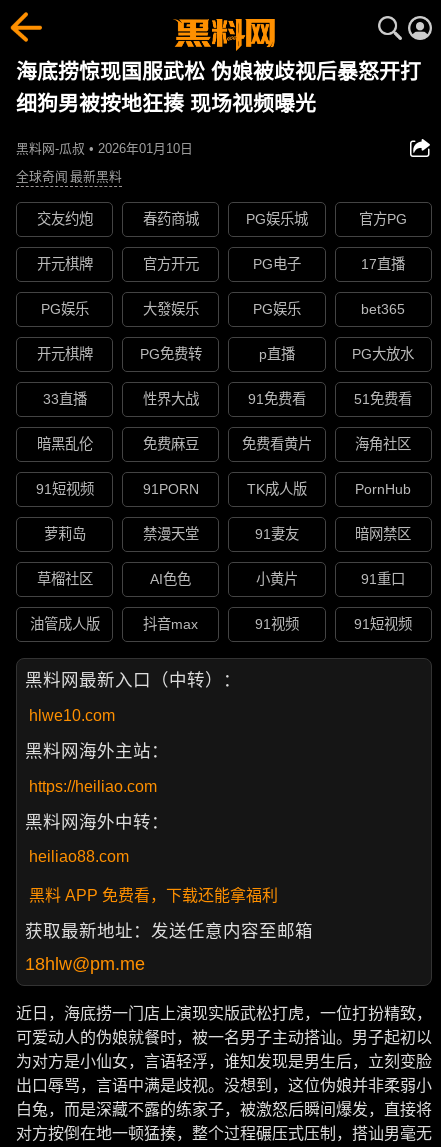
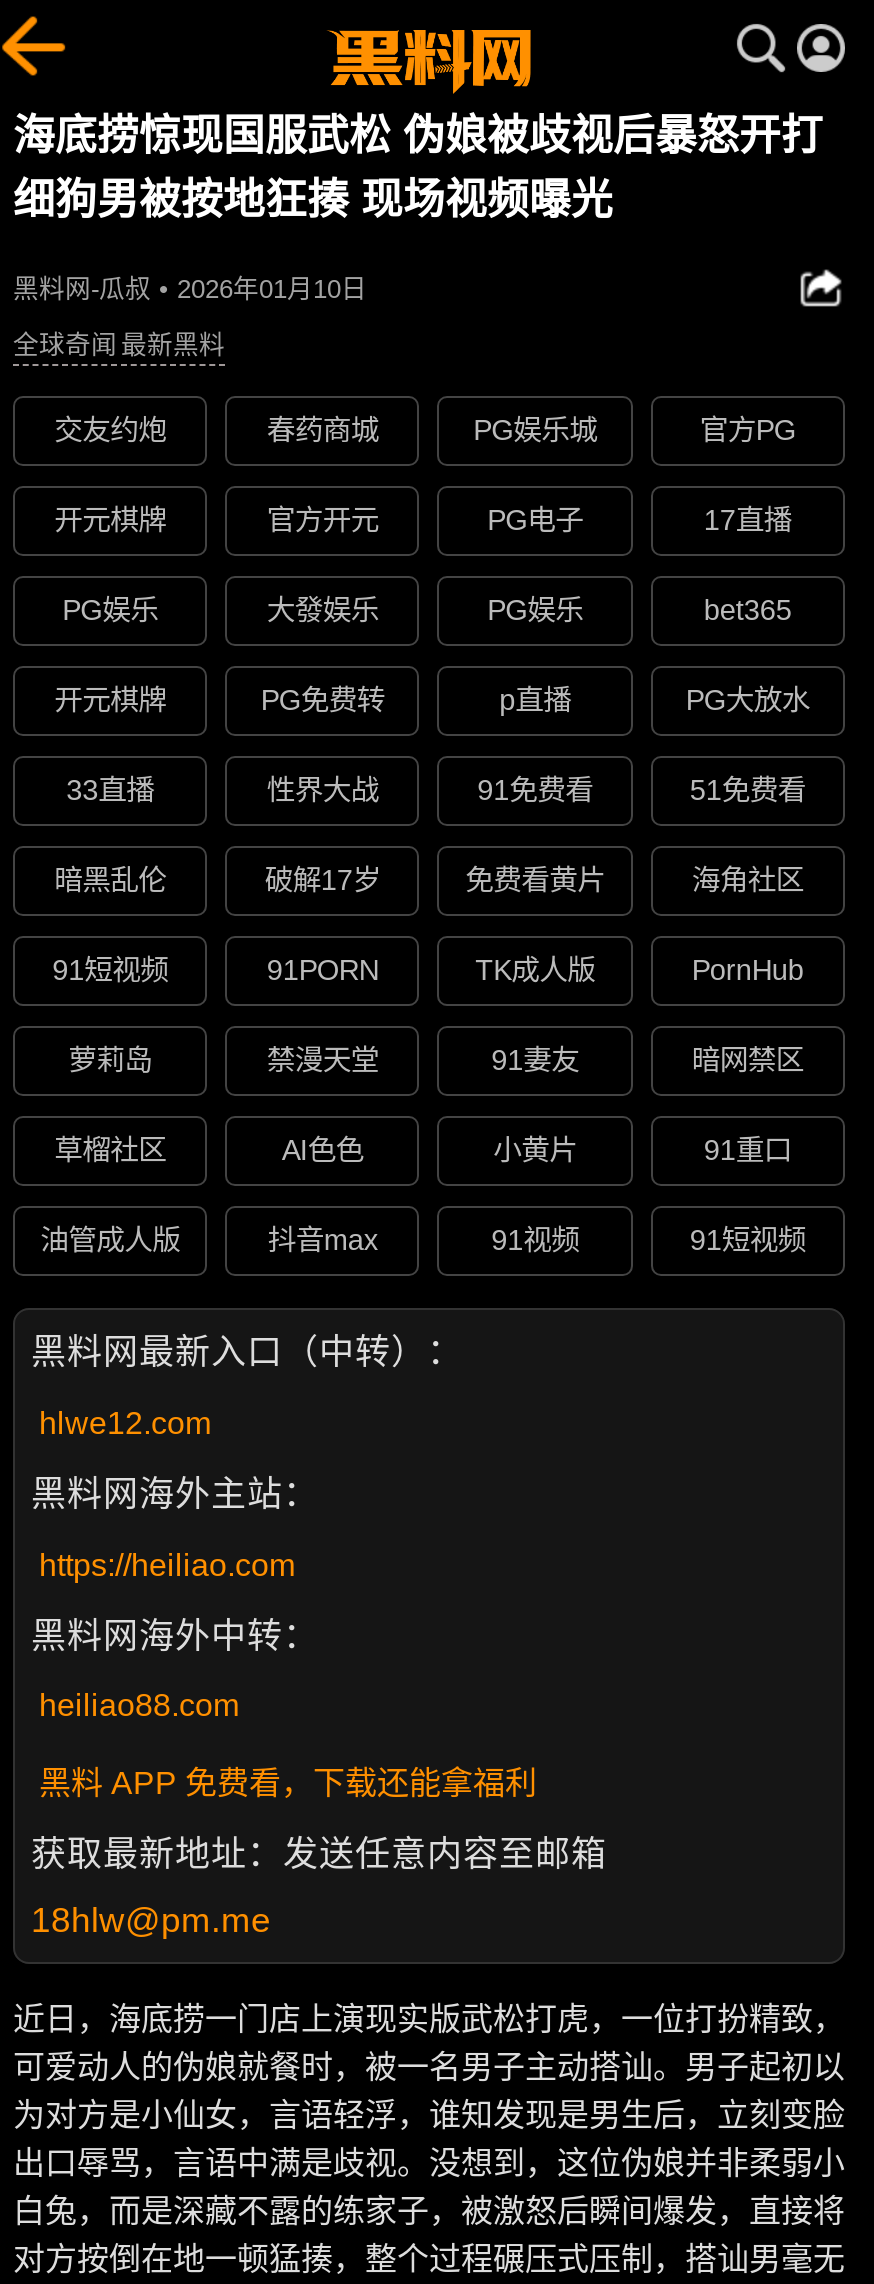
- 免费麻豆
+ 破解17岁

- hlwe10.com
+ hlwe12.com
